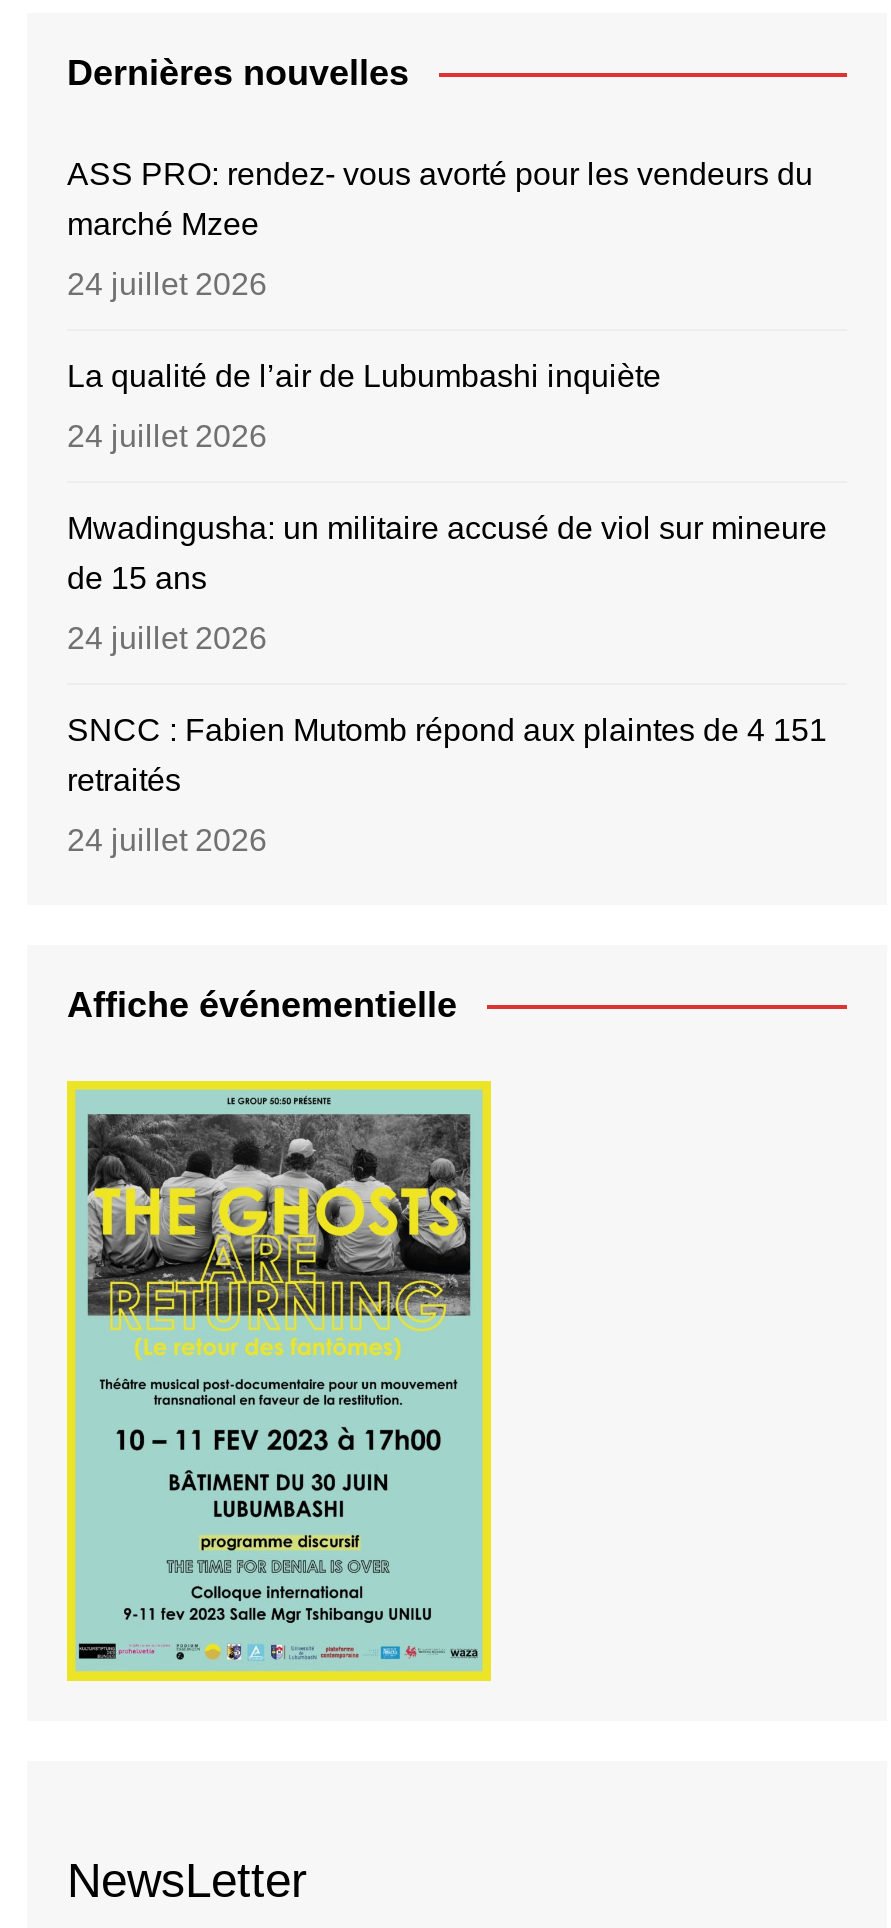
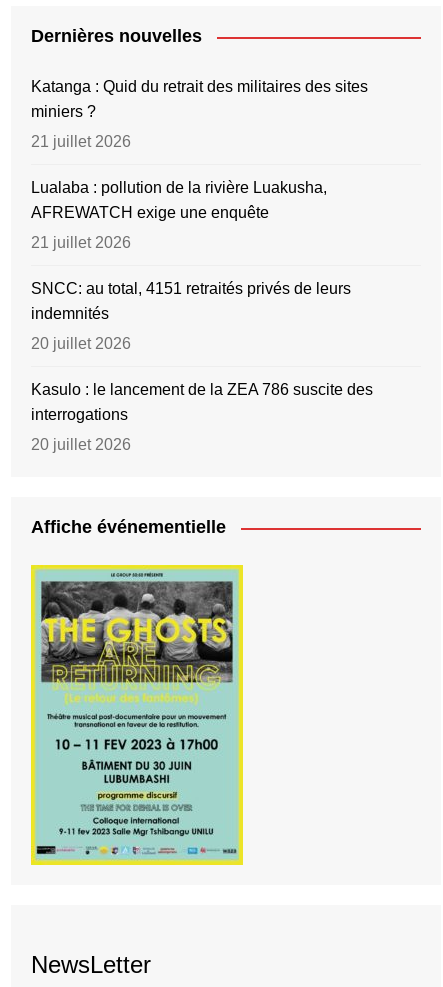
- ASS PRO: rendez- vous avorté pour les vendeurs du
- marché Mzee
- 24 juillet 2026
- La qualité de l’air de Lubumbashi inquiète
- 24 juillet 2026
- Mwadingusha: un militaire accusé de viol sur mineure
- de 15 ans
- 24 juillet 2026
- SNCC : Fabien Mutomb répond aux plaintes de 4 151
- retraités
- 24 juillet 2026
+ Katanga : Quid du retrait des militaires des sites
+ miniers ?
+ 21 juillet 2026
+ Lualaba : pollution de la rivière Luakusha,
+ AFREWATCH exige une enquête
+ 21 juillet 2026
+ SNCC: au total, 4151 retraités privés de leurs
+ indemnités
+ 20 juillet 2026
+ Kasulo : le lancement de la ZEA 786 suscite des
+ interrogations
+ 20 juillet 2026
